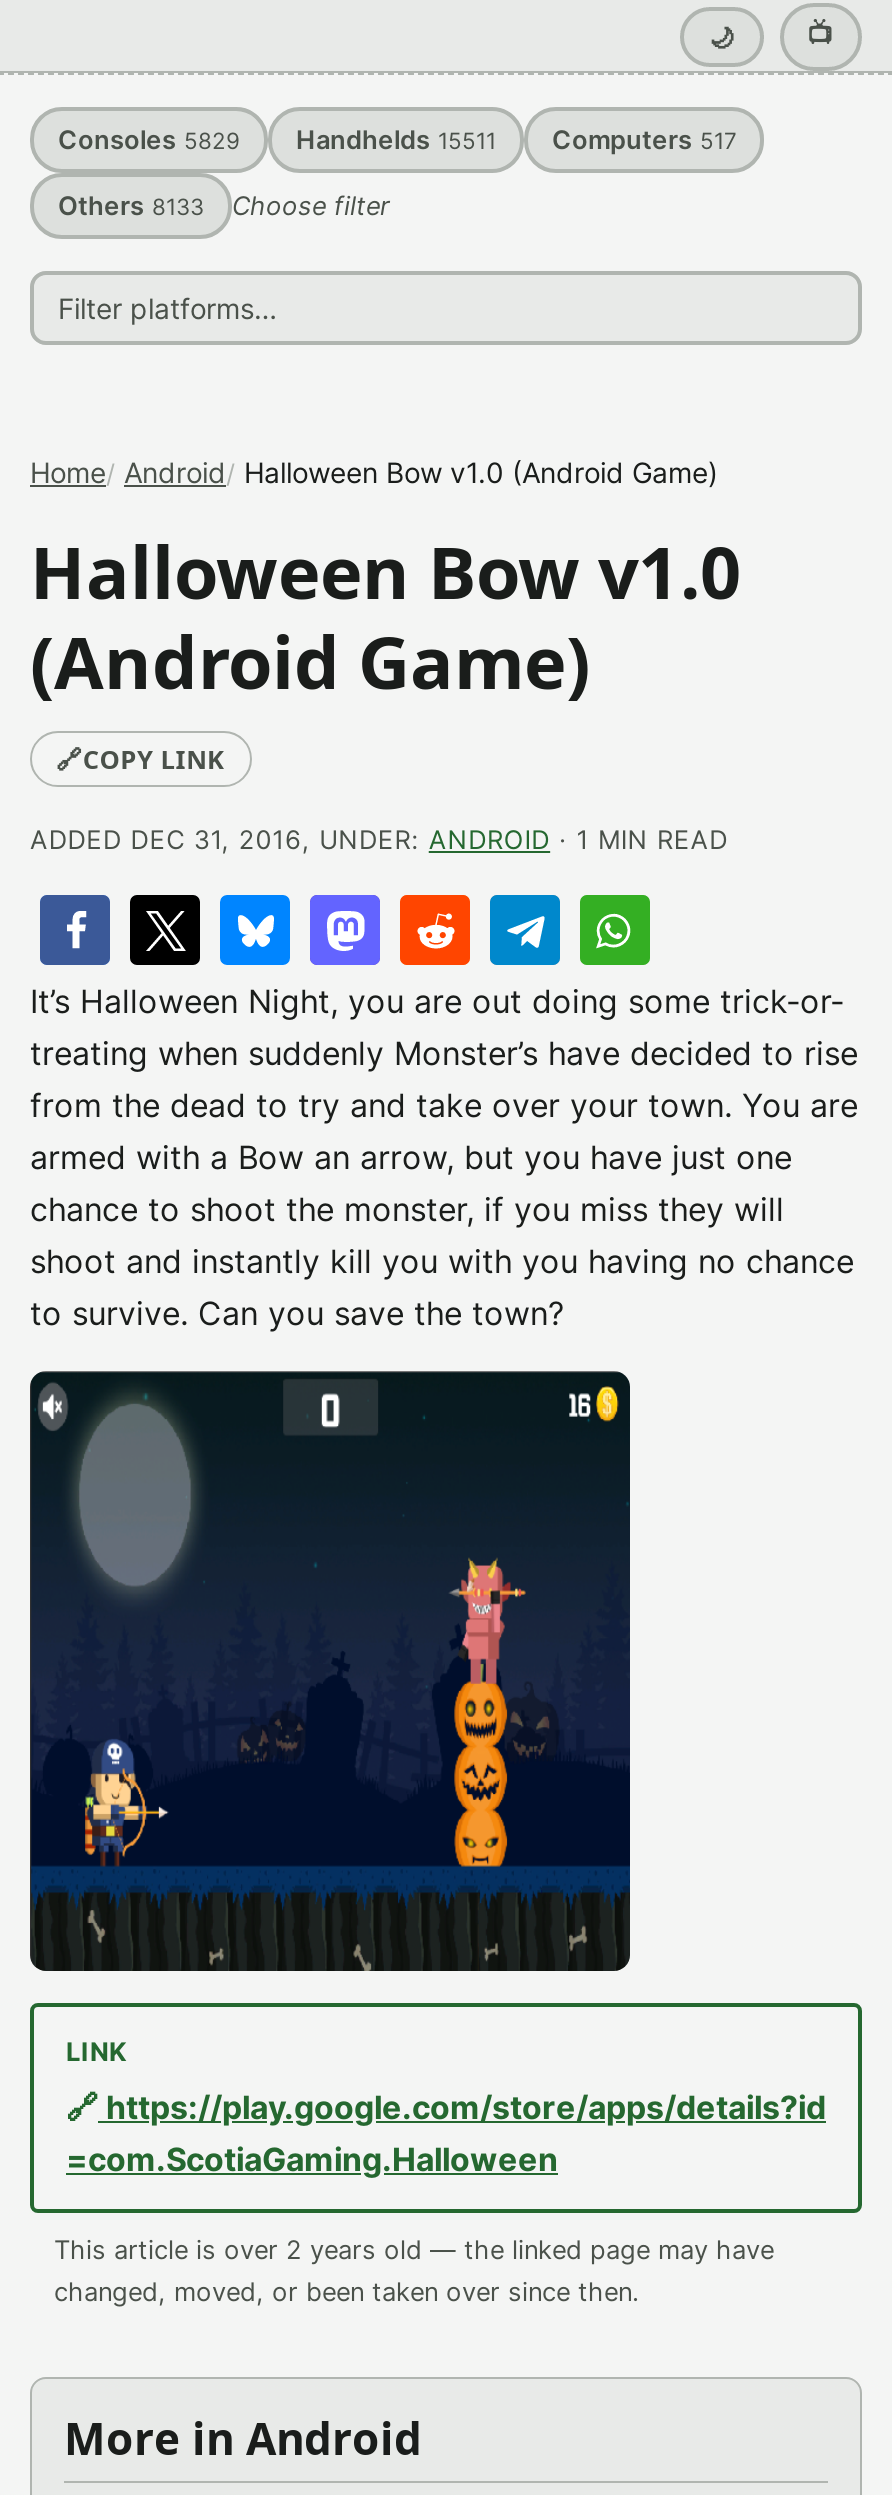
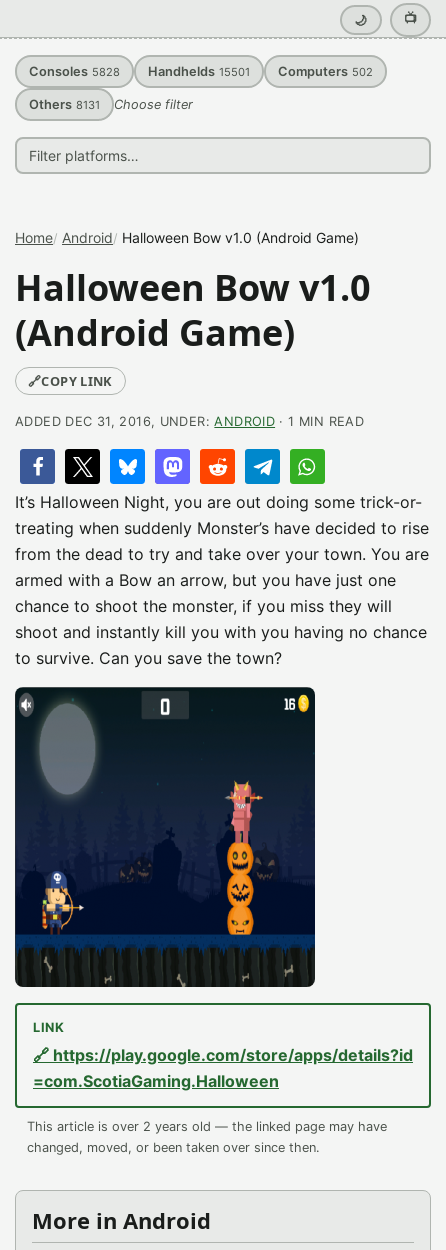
- Consoles 5829
+ Consoles 5828

- Handhelds 15511
+ Handhelds 15501

- Computers 517
+ Computers 502

- Others 8133 Choose filter
+ Others 8131 Choose filter
